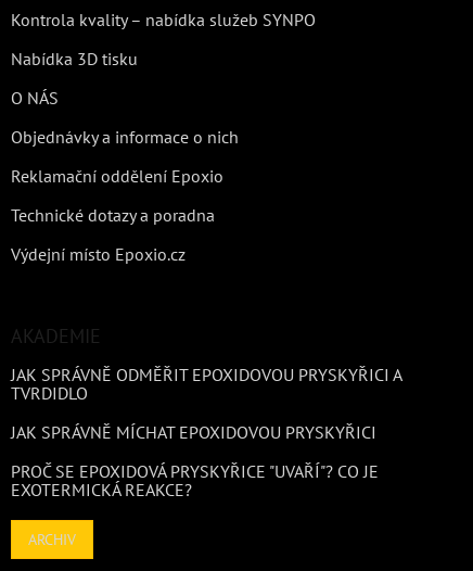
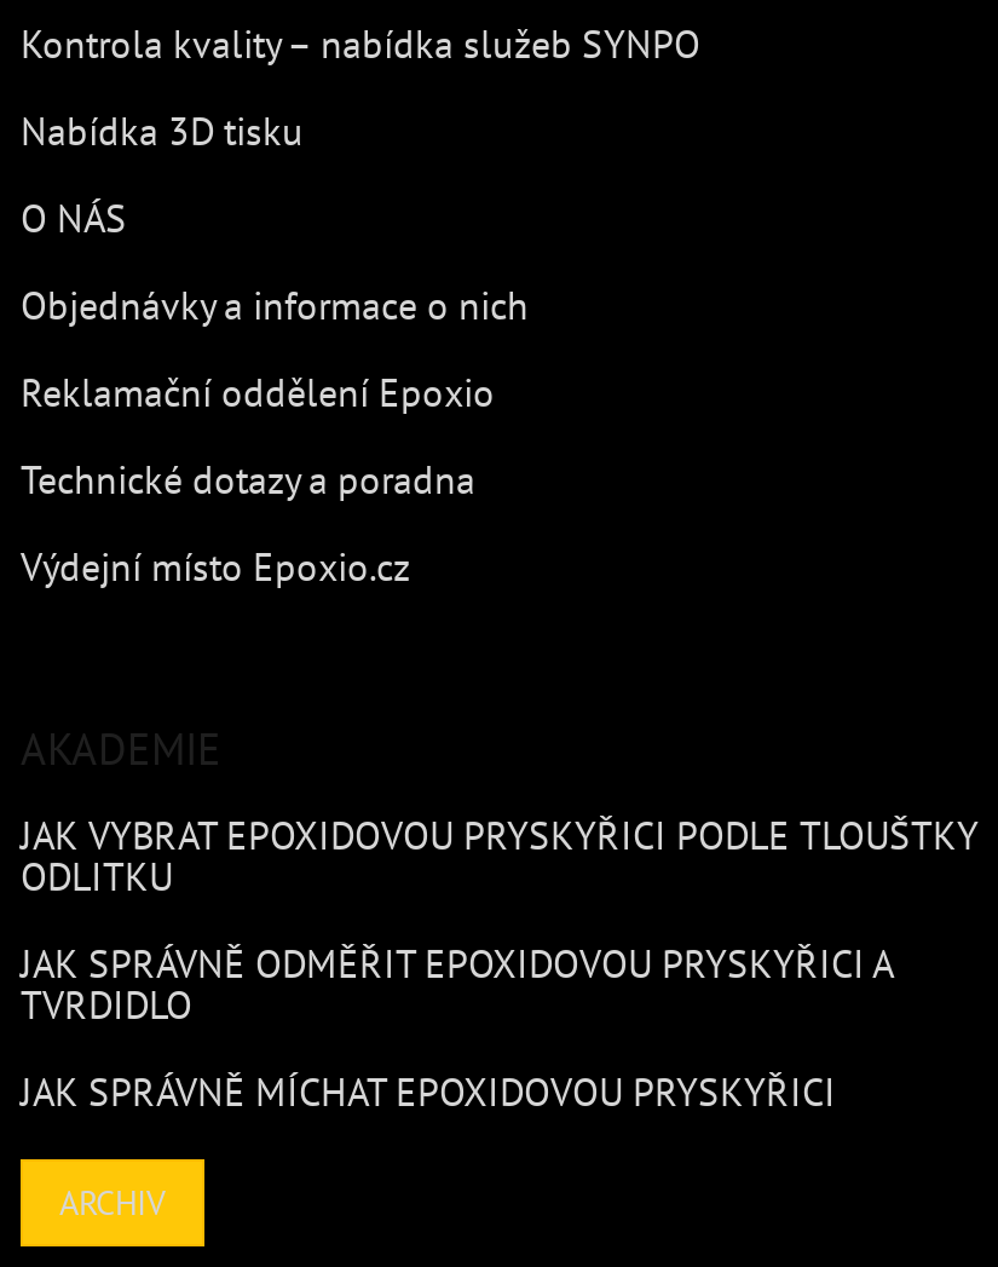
+ JAK VYBRAT EPOXIDOVOU PRYSKYŘICI PODLE TLOUŠTKY
+ ODLITKU

moved down: JAK SPRÁVNĚ ODMĚŘIT EPOXIDOVOU PRYSKYŘICI A | TVRDIDLO | JAK SPRÁVNĚ MÍCHAT EPOXIDOVOU PRYSKYŘICI

- PROČ SE EPOXIDOVÁ PRYSKYŘICE "UVAŘÍ"? CO JE
- EXOTERMICKÁ REAKCE?
